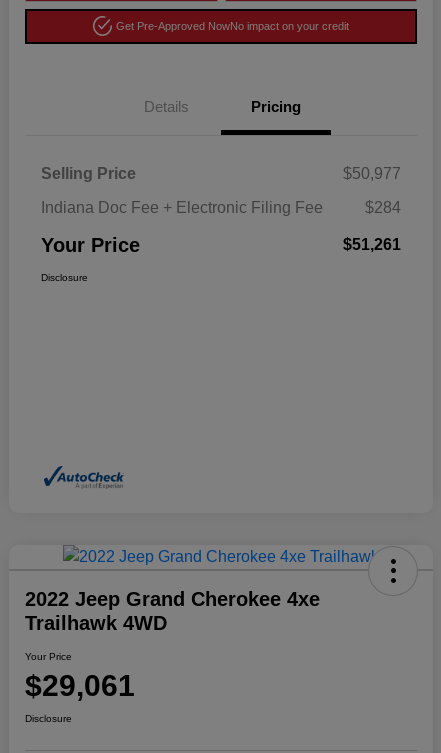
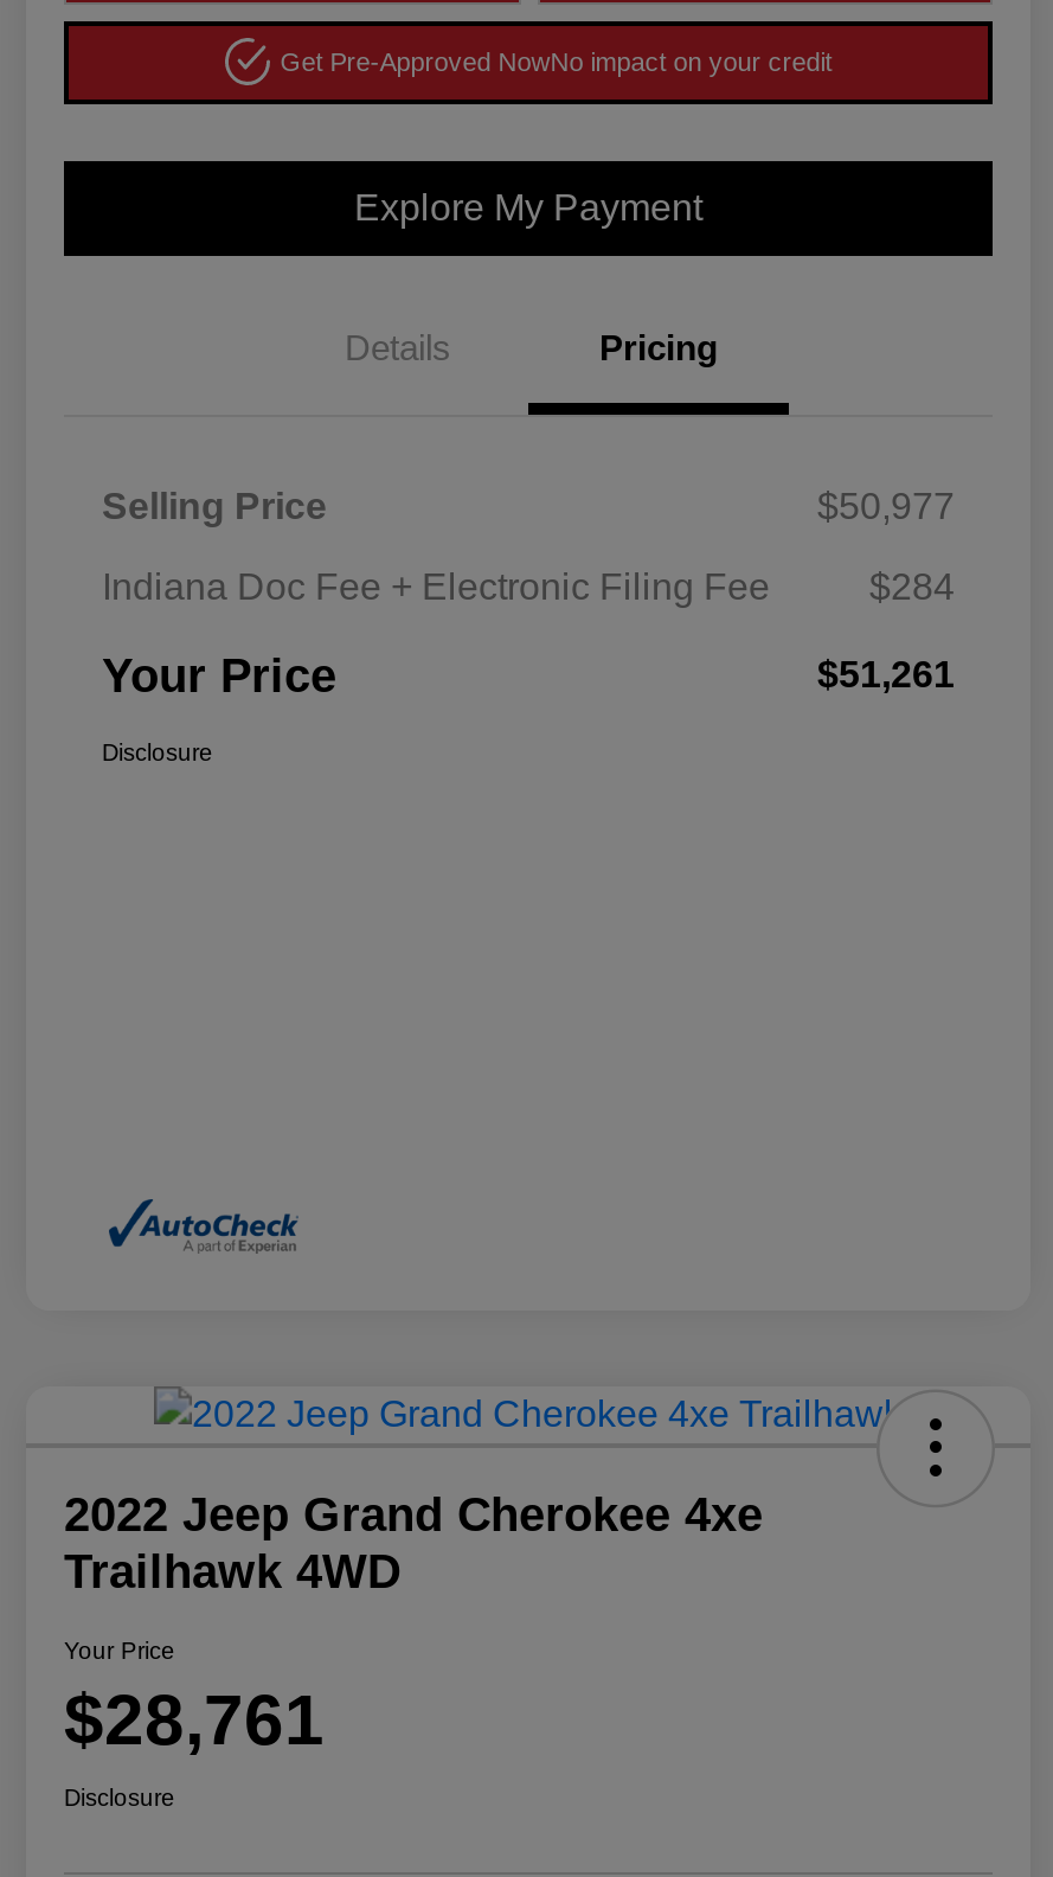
+ Explore My Payment

- $29,061
+ $28,761
